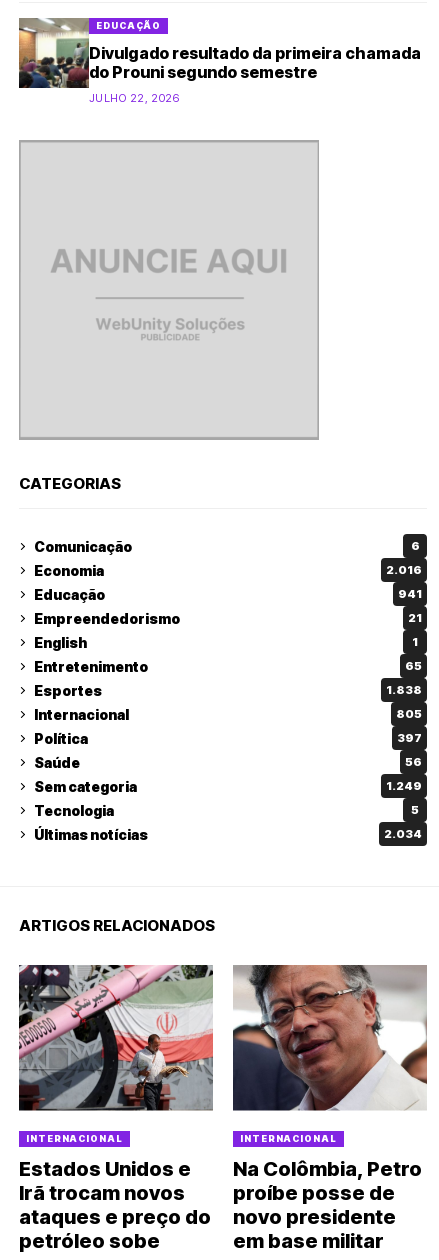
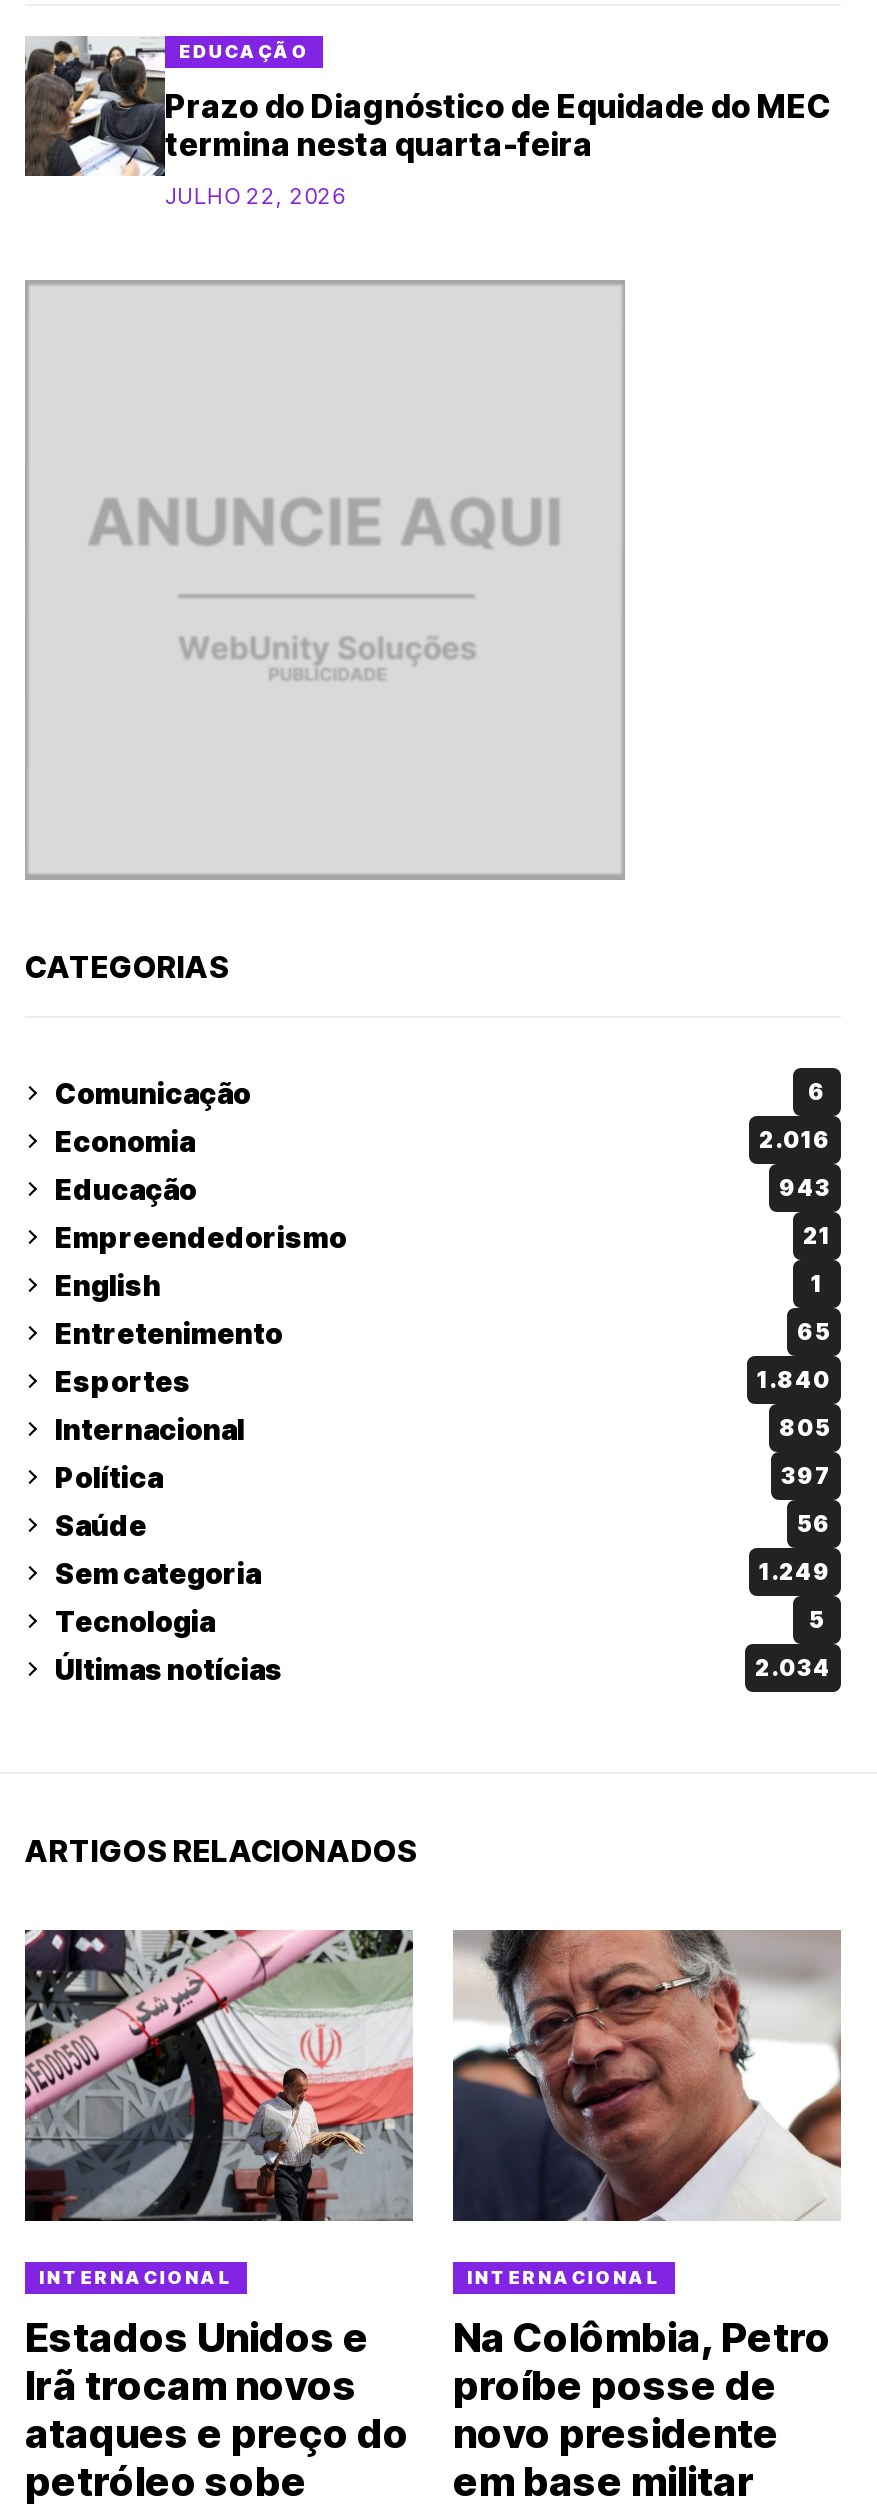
- [image]
- Divulgado resultado da primeira chamada
- do Prouni segundo semestre
+ [image]
+ Prazo do Diagnóstico de Equidade do MEC
+ termina nesta quarta-feira

- 941
+ 943

- 1.838
+ 1.840
